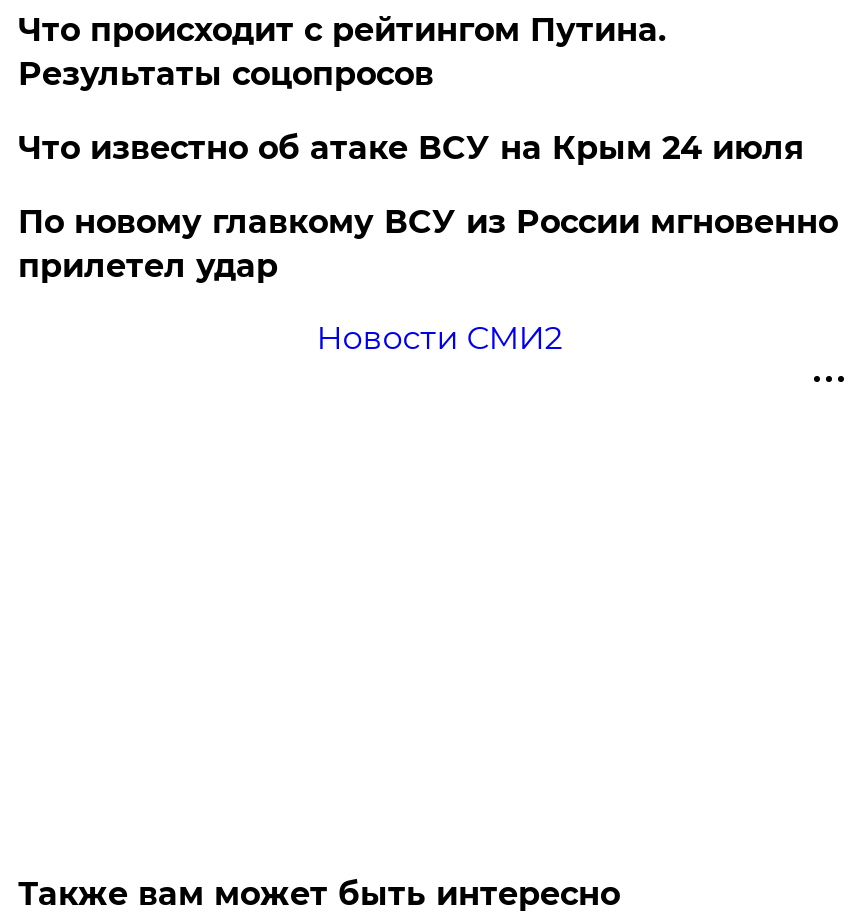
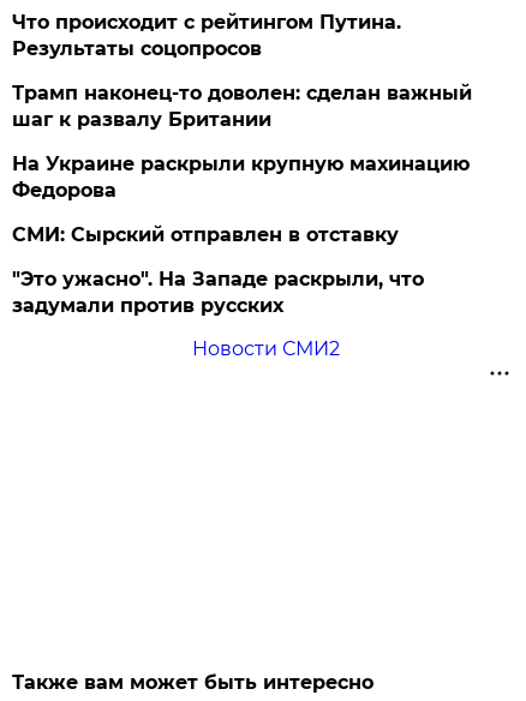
- Что известно об атаке ВСУ на Крым 24 июля
- По новому главкому ВСУ из России мгновенно
- прилетел удар
+ Трамп наконец-то доволен: сделан важный
+ шаг к развалу Британии
+ На Украине раскрыли крупную махинацию
+ Федорова
+ СМИ: Сырский отправлен в отставку
+ "Это ужасно". На Западе раскрыли, что
+ задумали против русских
